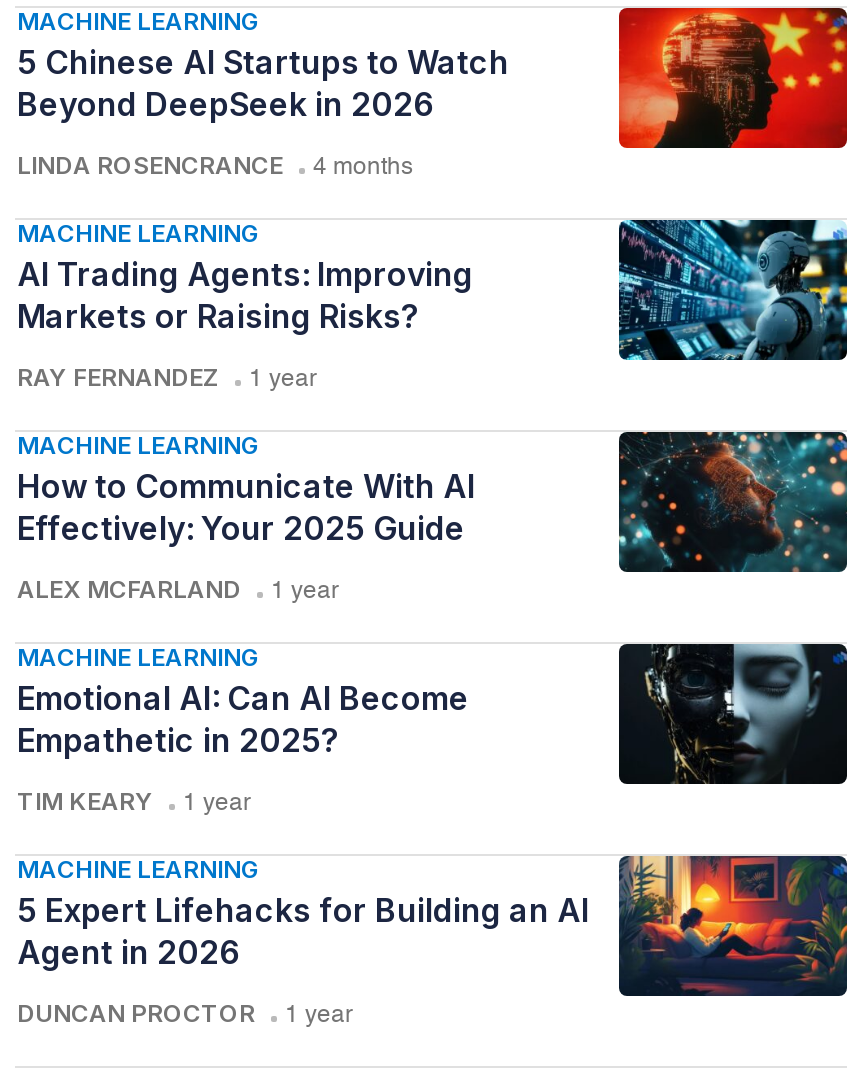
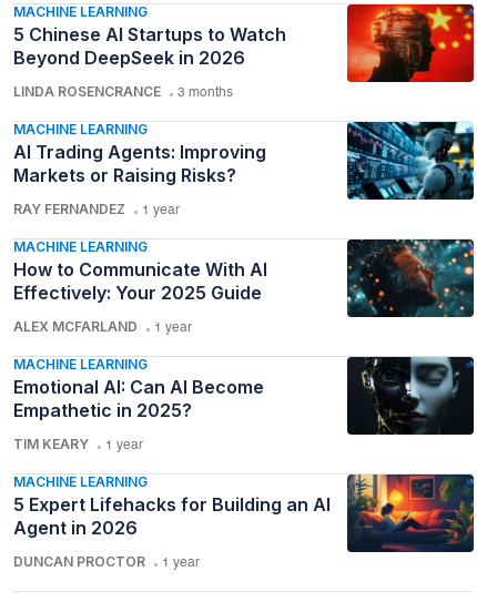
- LINDA ROSENCRANCE 4 months
+ LINDA ROSENCRANCE 3 months
